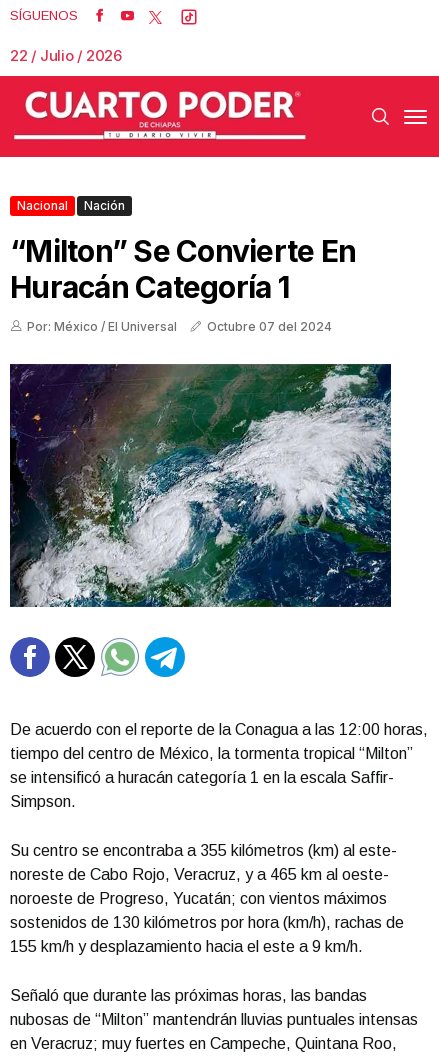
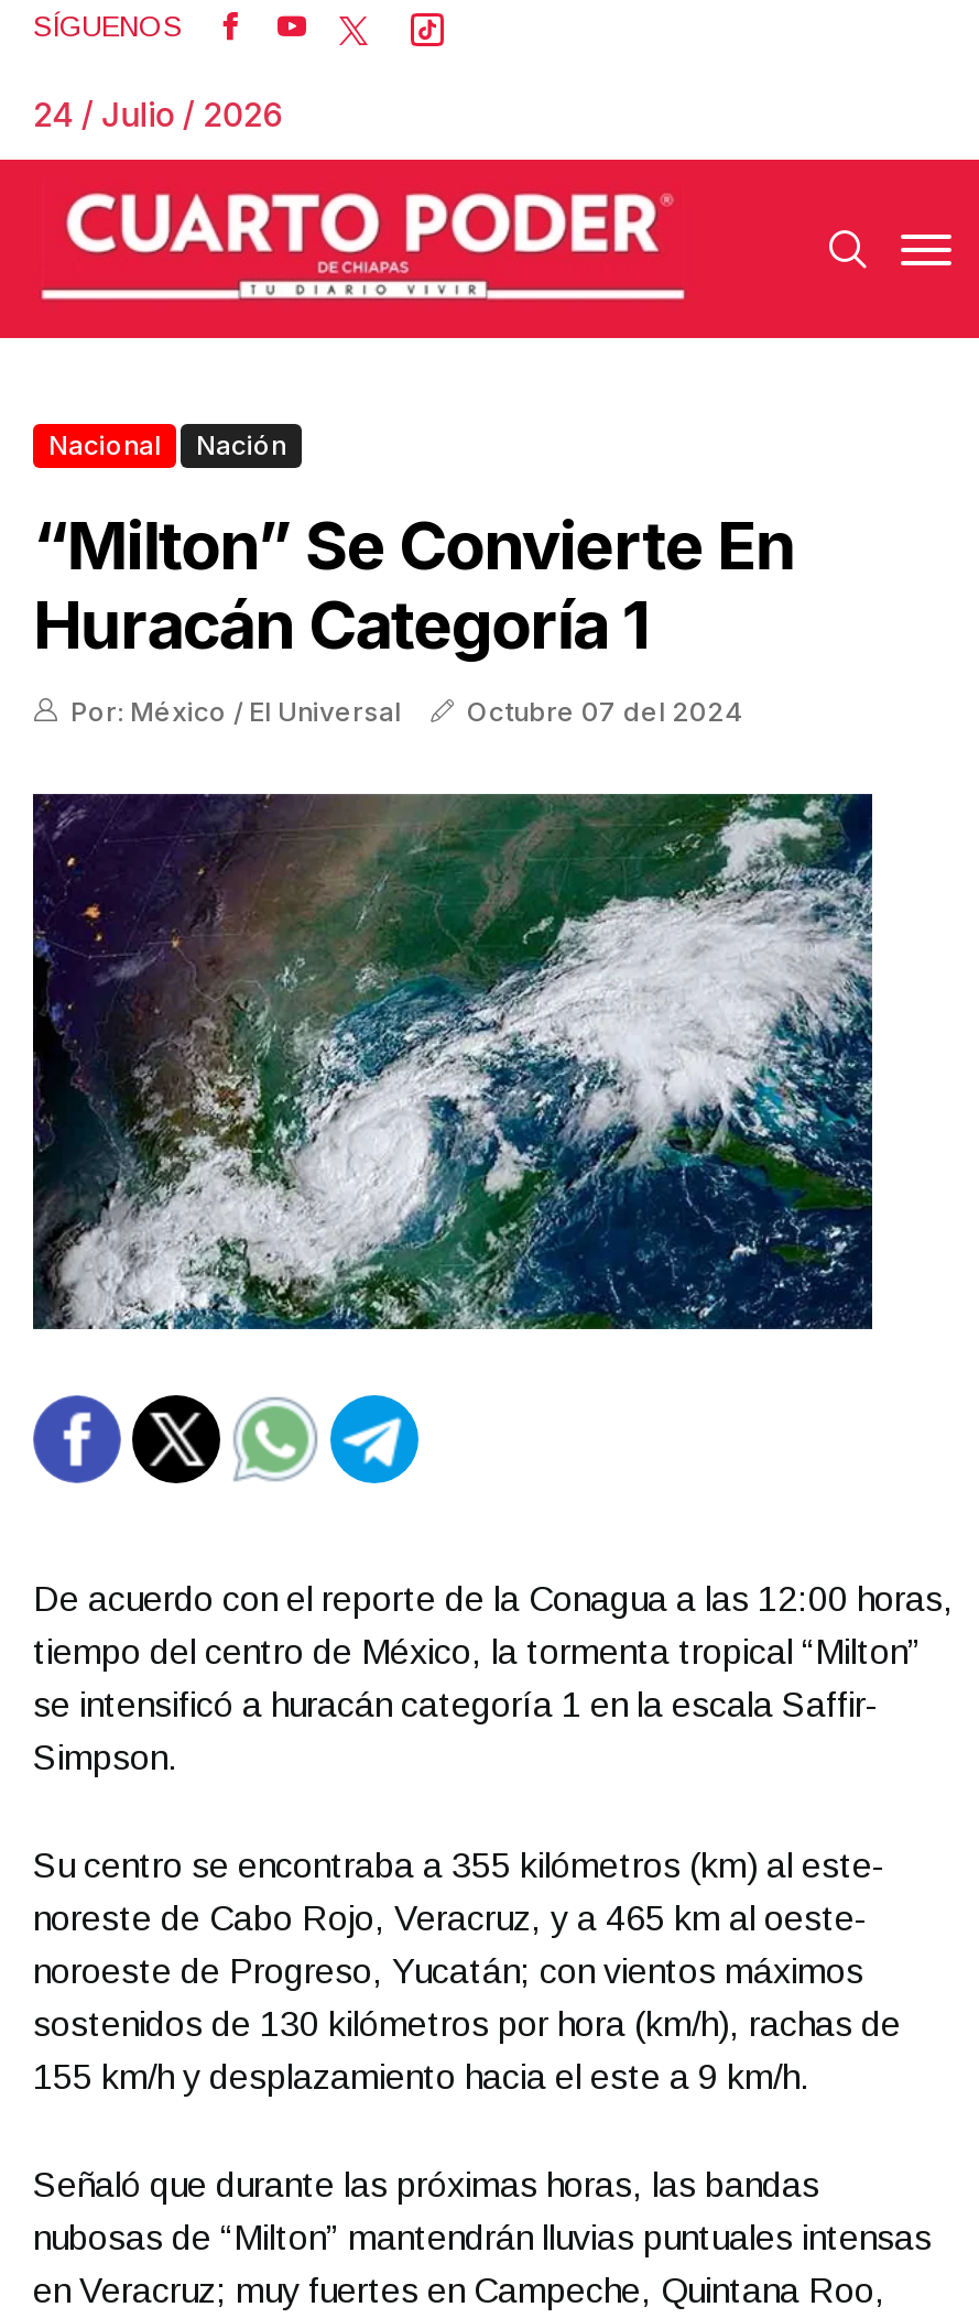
- 22 / Julio / 2026
+ 24 / Julio / 2026
